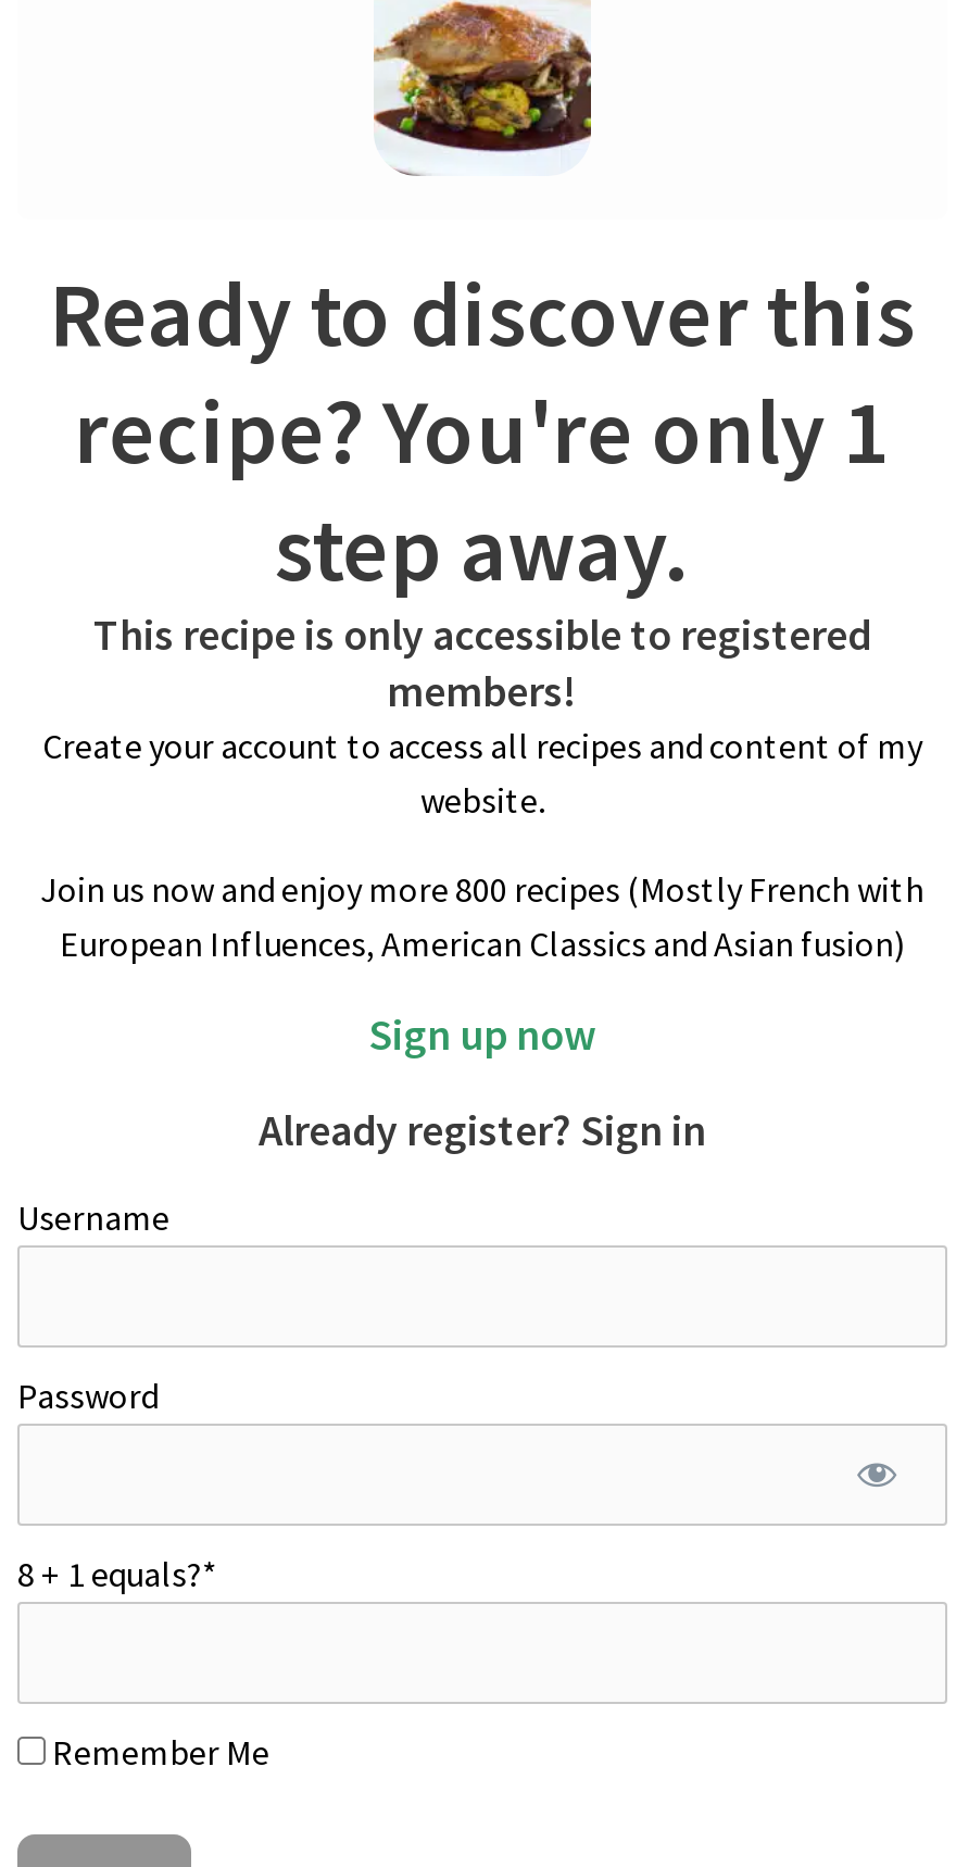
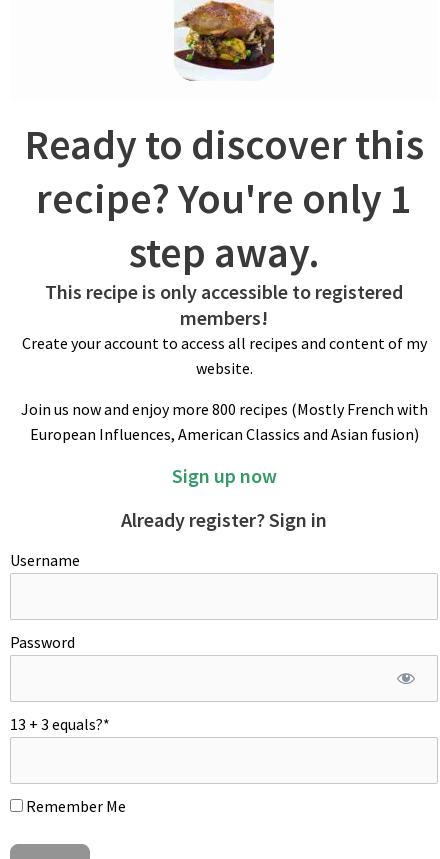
- 8 + 1 equals?*
+ 13 + 3 equals?*
